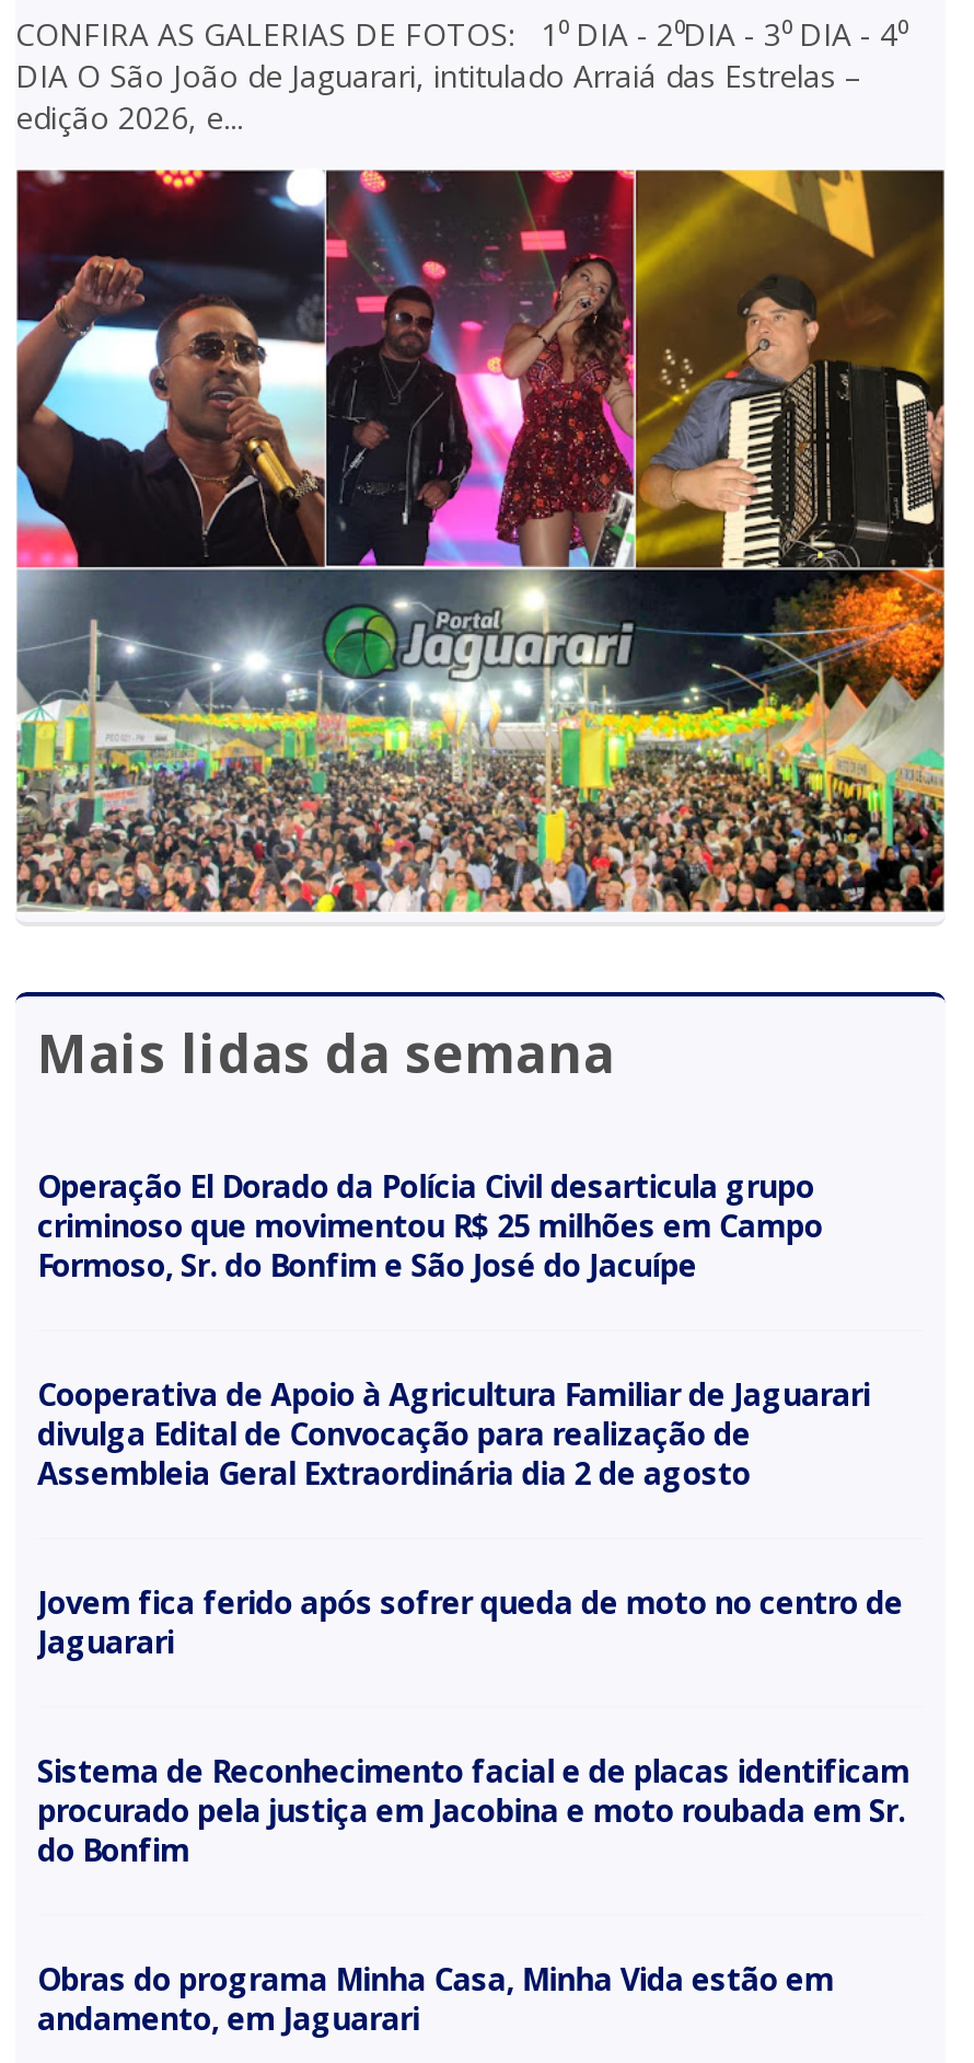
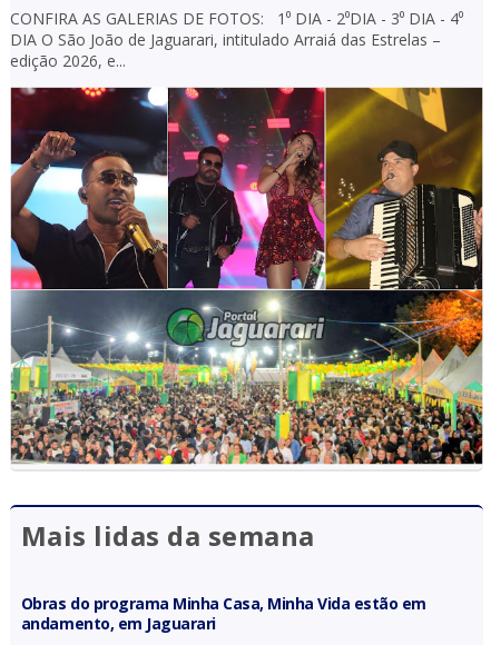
- Operação El Dorado da Polícia Civil desarticula grupo
- criminoso que movimentou R$ 25 milhões em Campo
- Formoso, Sr. do Bonfim e São José do Jacuípe
- Cooperativa de Apoio à Agricultura Familiar de Jaguarari
- divulga Edital de Convocação para realização de
- Assembleia Geral Extraordinária dia 2 de agosto
- Jovem fica ferido após sofrer queda de moto no centro de
- Jaguarari
- Sistema de Reconhecimento facial e de placas identificam
- procurado pela justiça em Jacobina e moto roubada em Sr.
- do Bonfim
